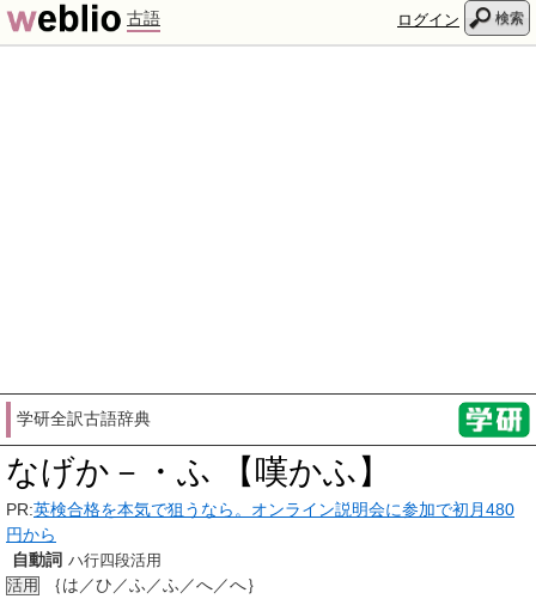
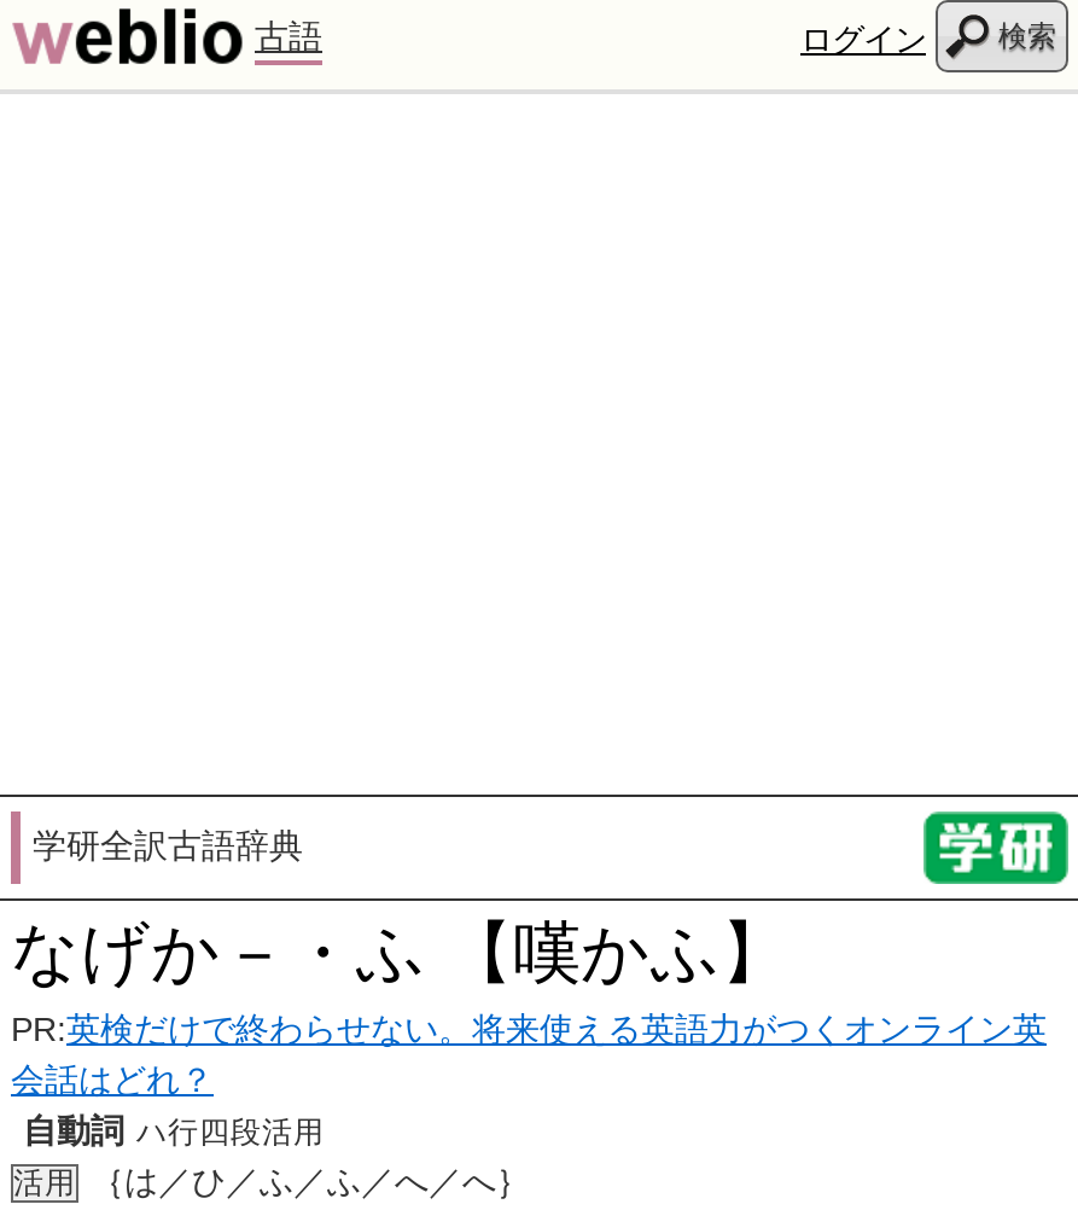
- PR:英検合格を本気で狙うなら。オンライン説明会に参加で初月480
- 円から
+ PR:英検だけで終わらせない。将来使える英語力がつくオンライン英
+ 会話はどれ？
